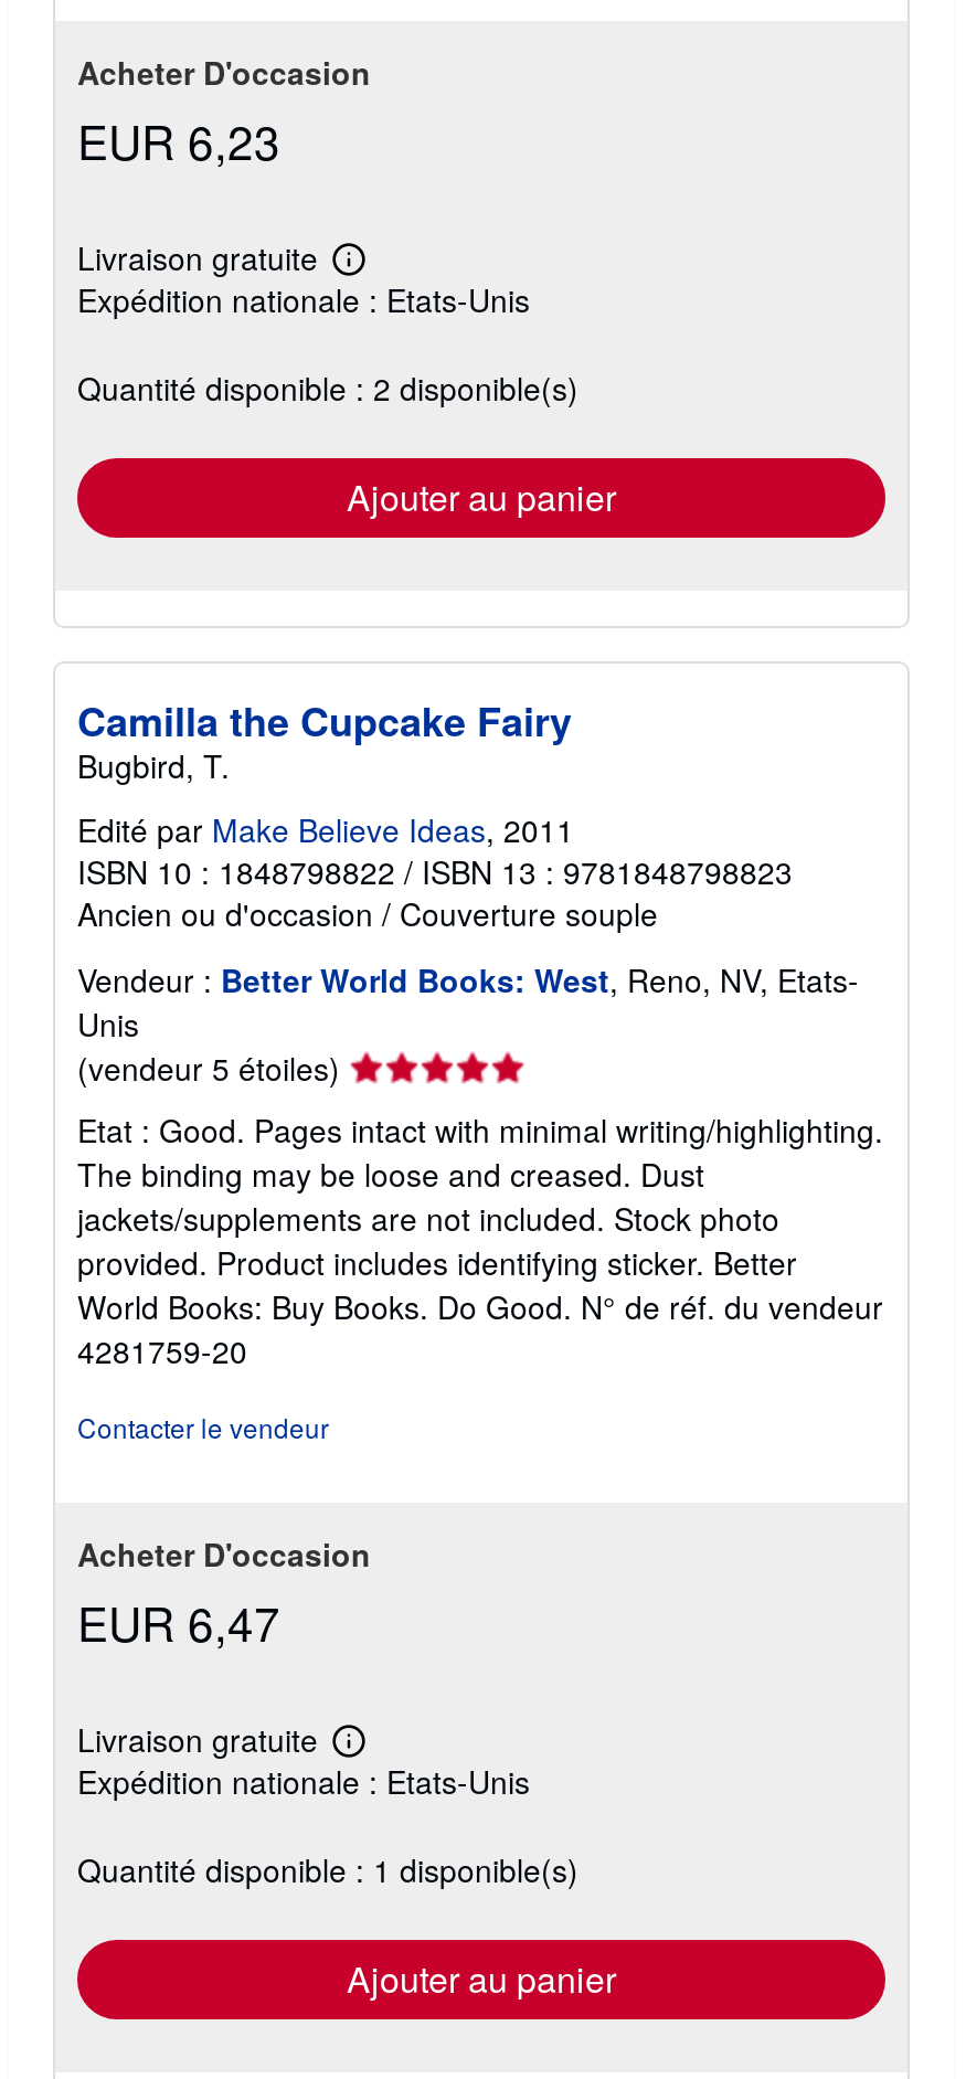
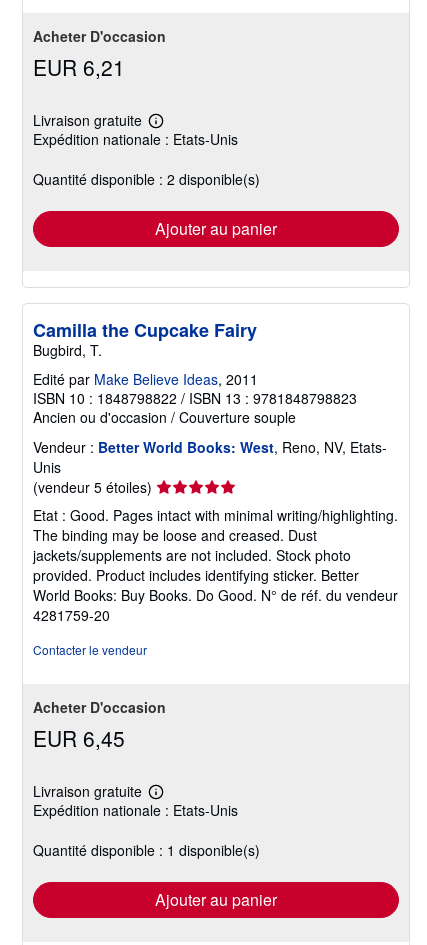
- EUR 6,23
+ EUR 6,21

- EUR 6,47
+ EUR 6,45
